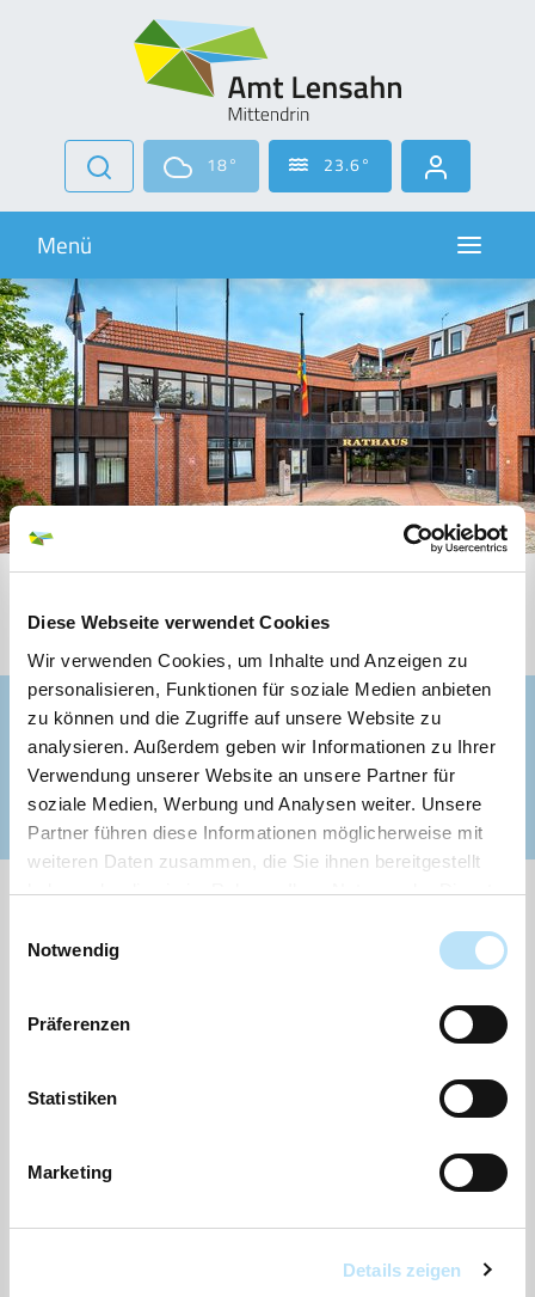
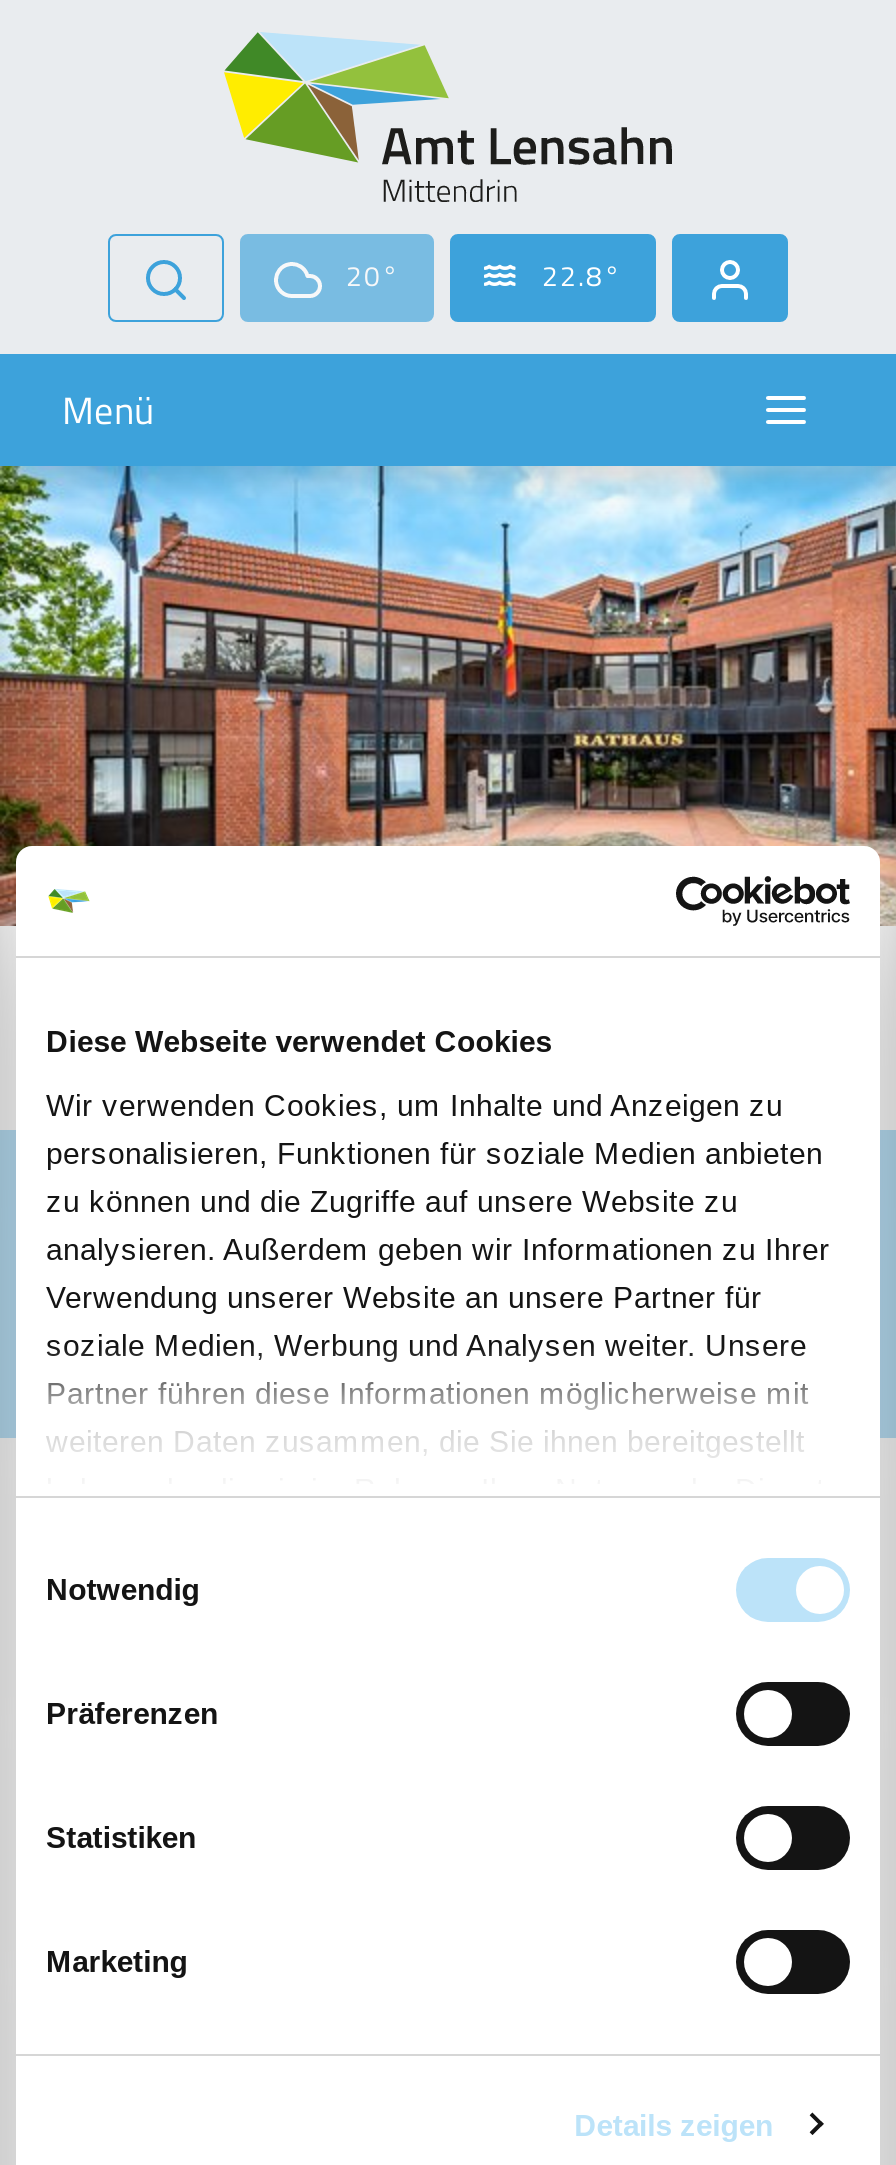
- 18°
+ 20°

- 23.6°
+ 22.8°
